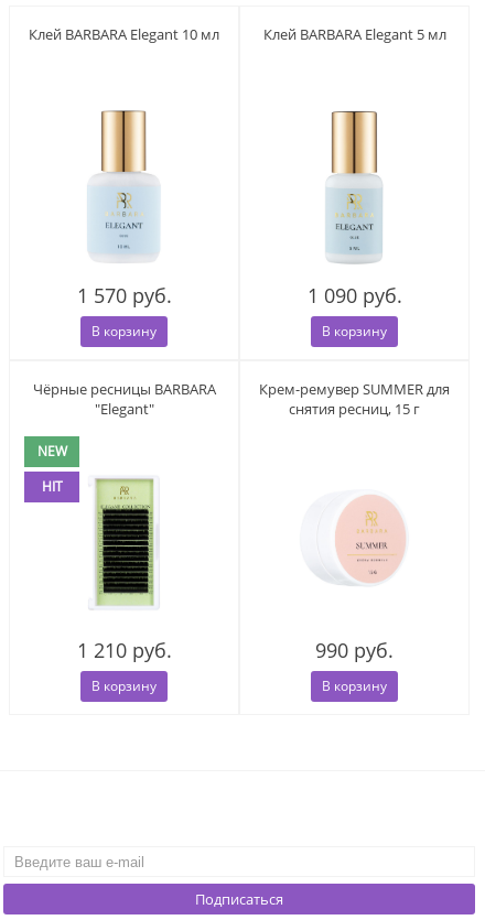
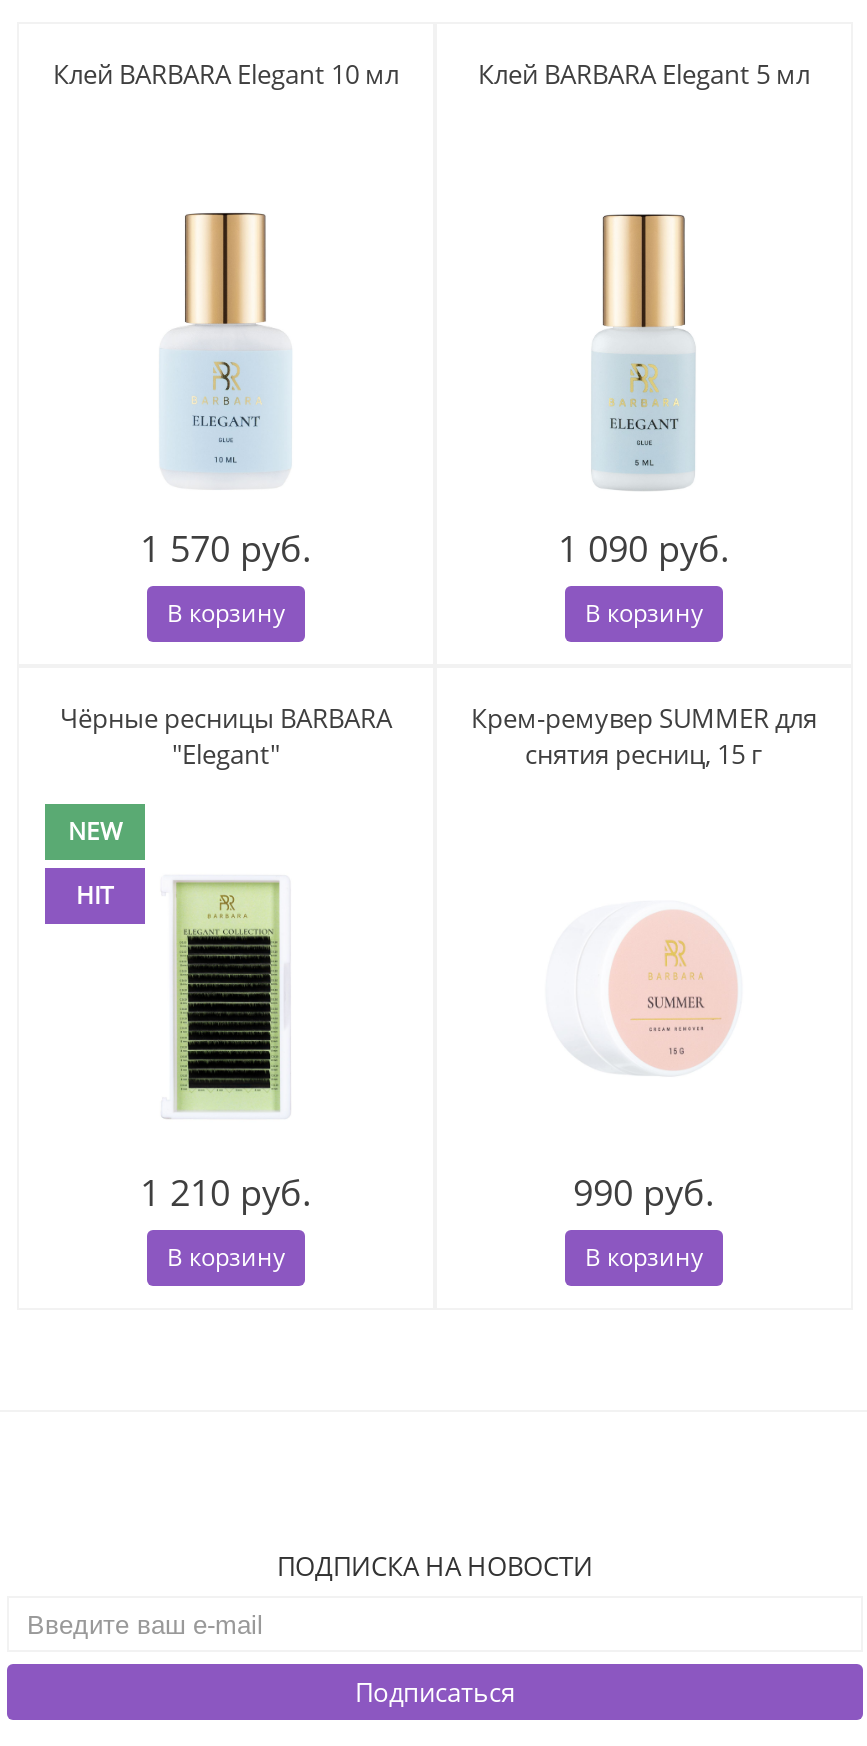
+ ПОДПИСКА НА НОВОСТИ
